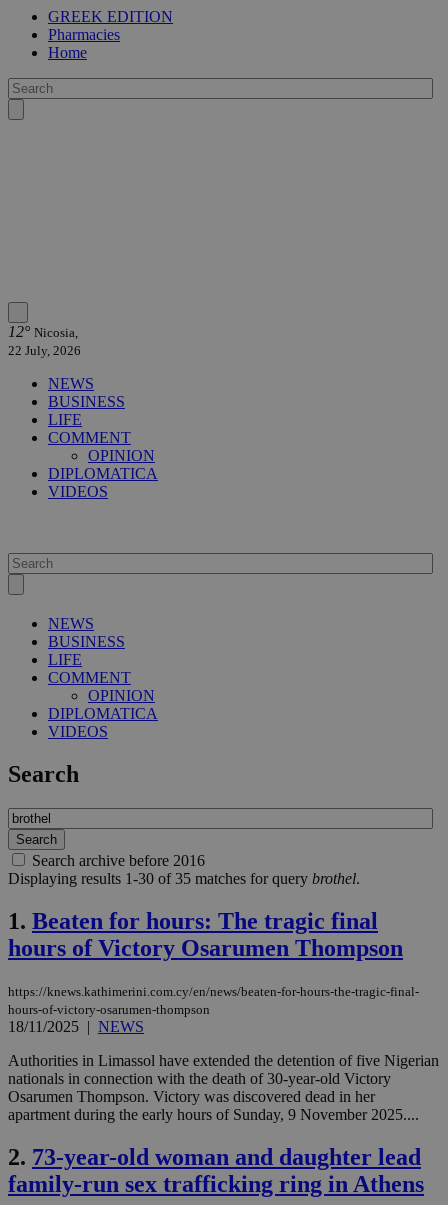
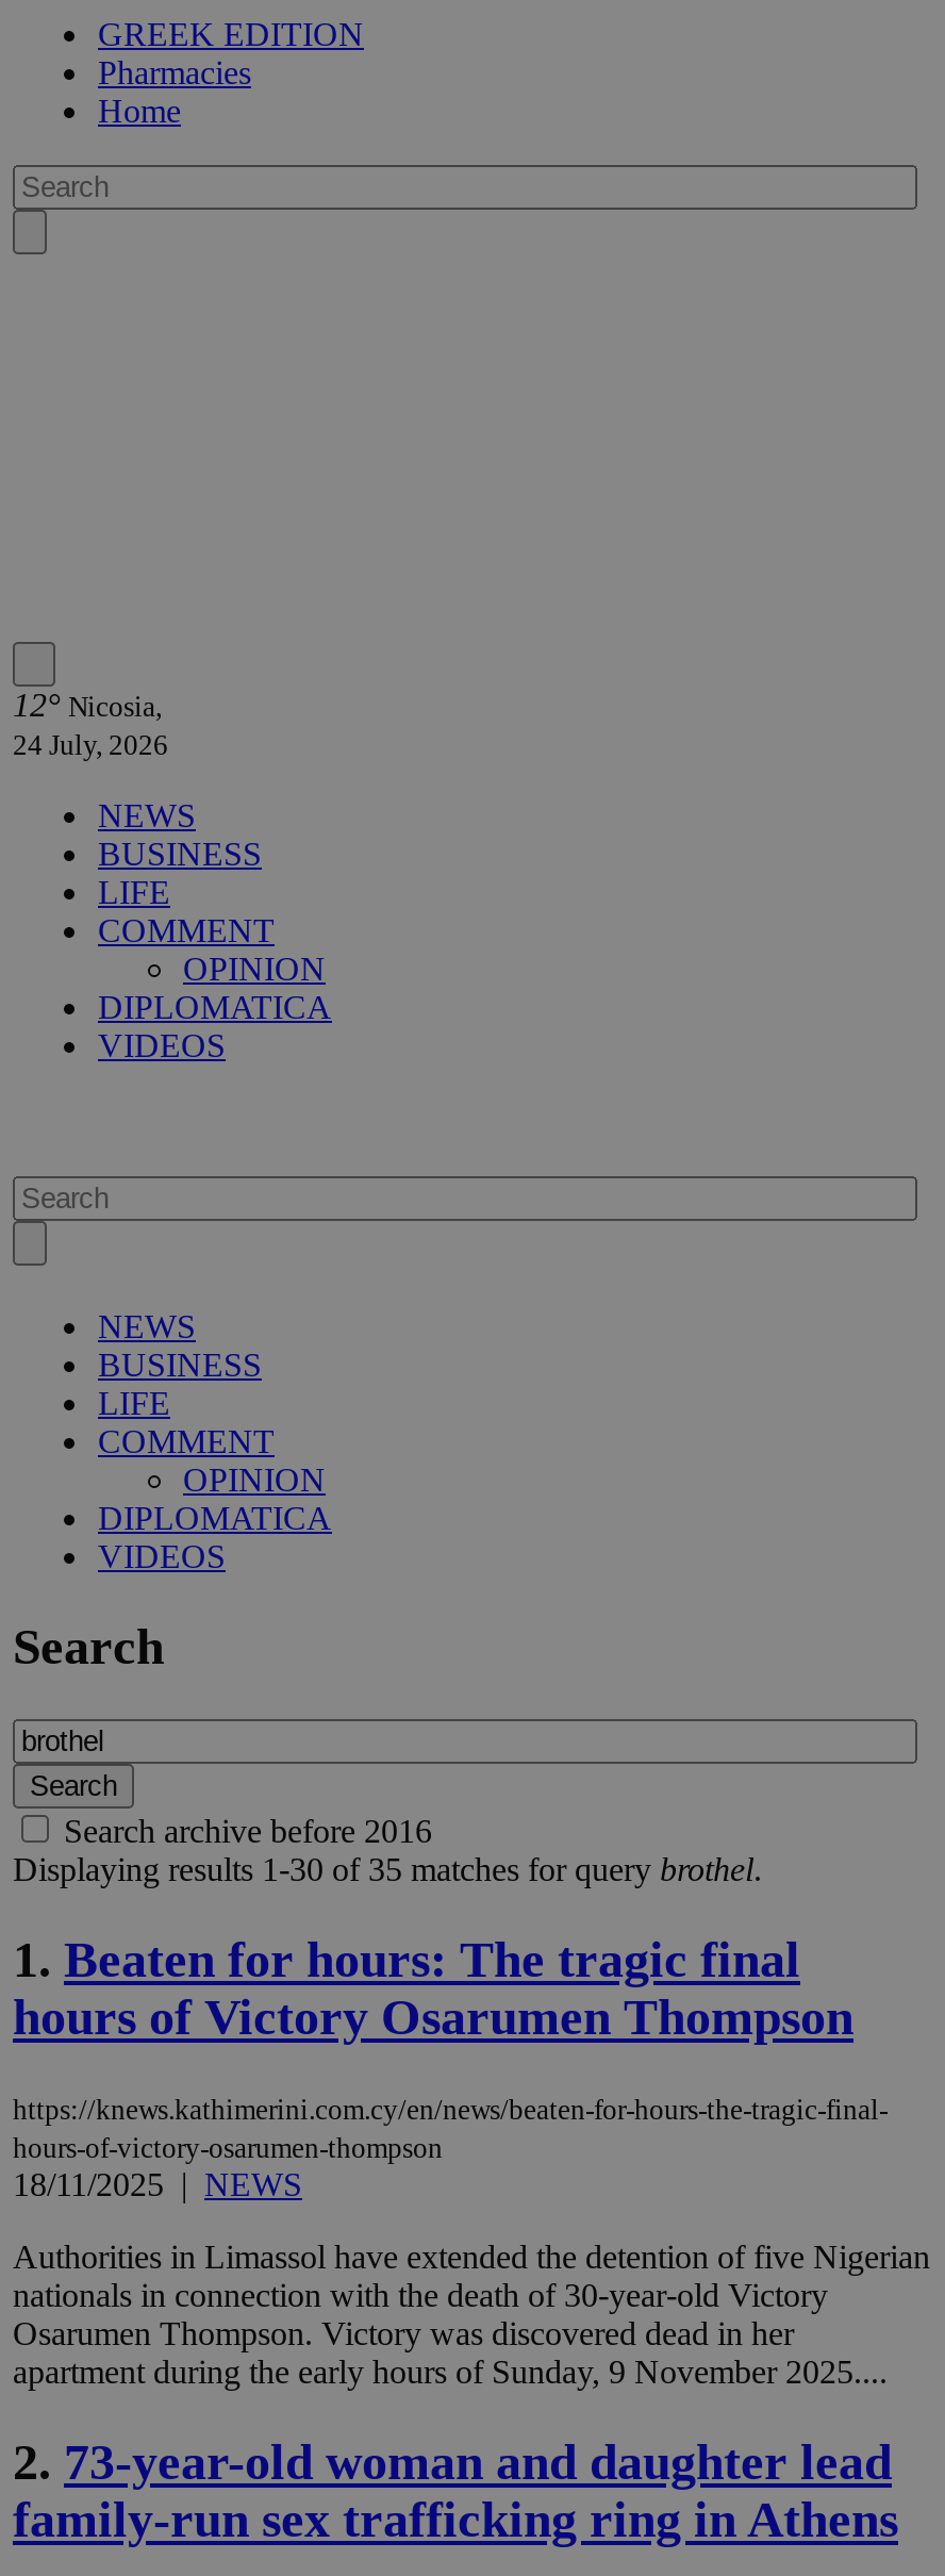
- 22 July, 2026
+ 24 July, 2026
